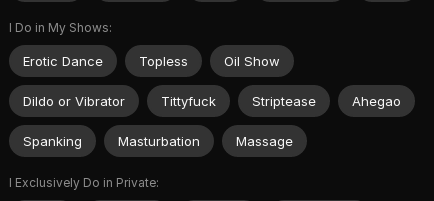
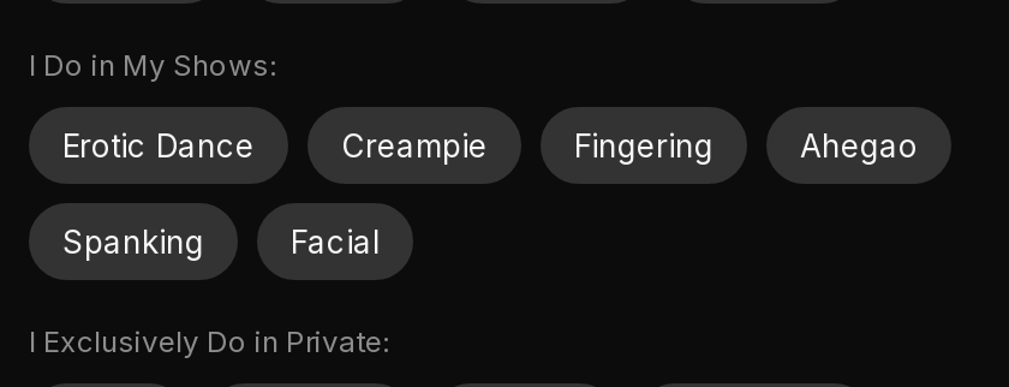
- Topless
- Oil Show
- Dildo or Vibrator
- Tittyfuck
- Striptease
+ Creampie
+ Fingering

- Masturbation
- Massage
+ Facial
